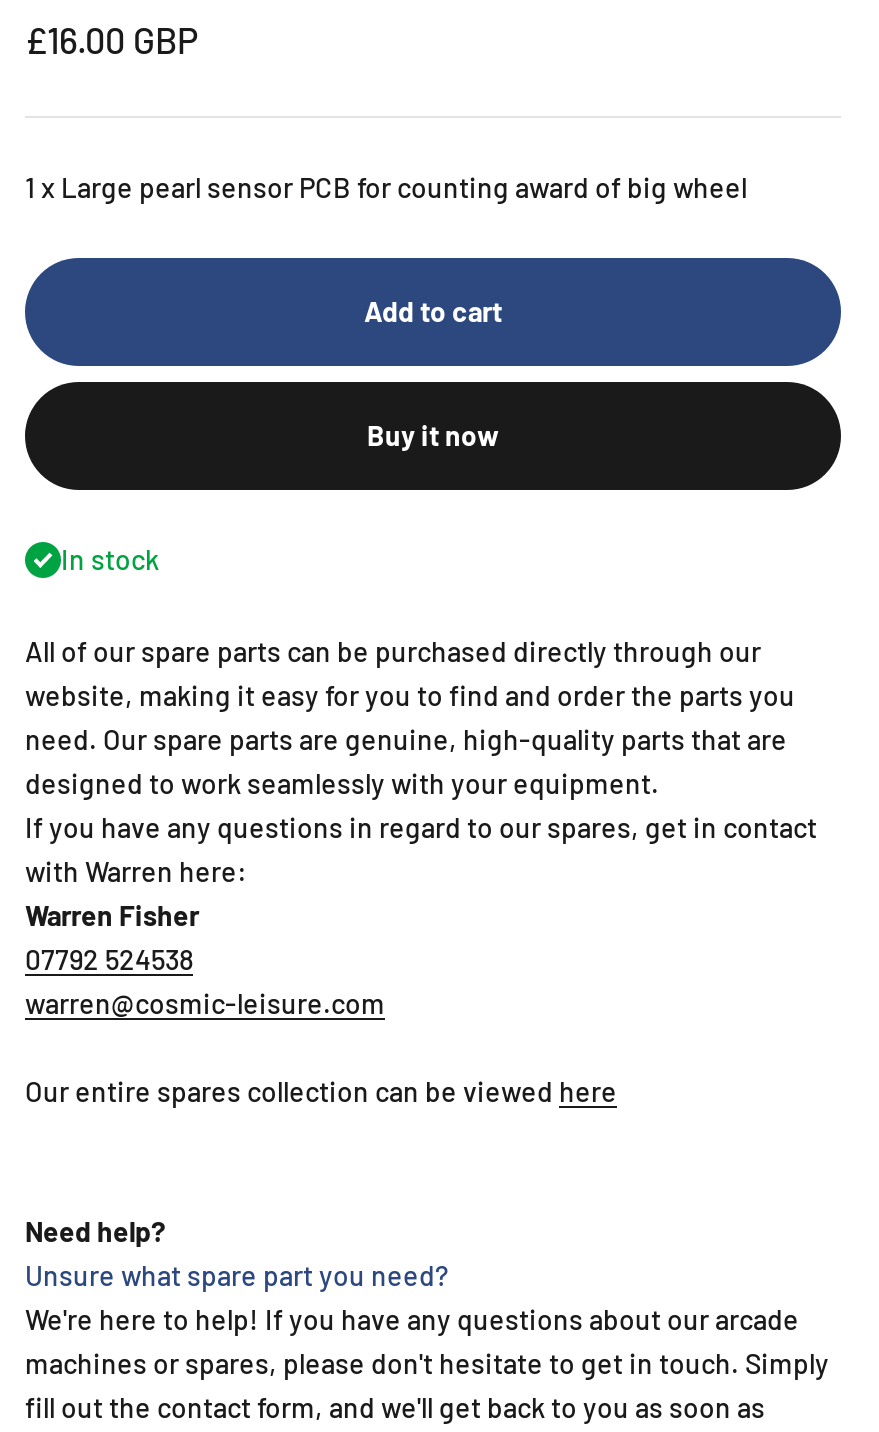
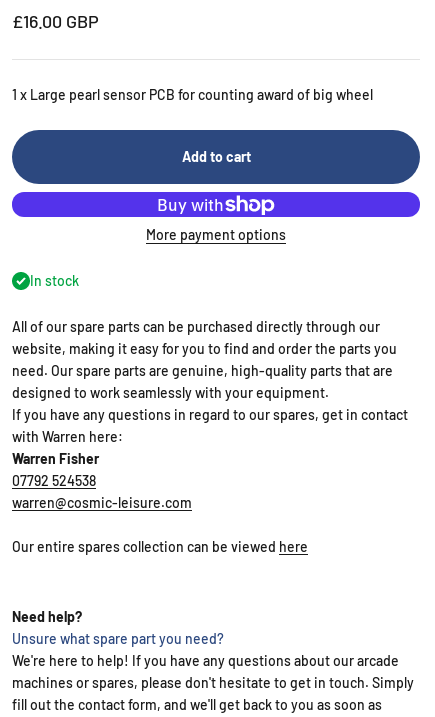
- Buy it now
+ More payment options
